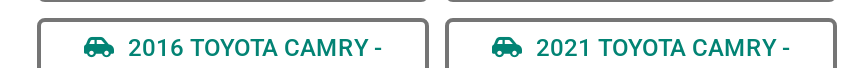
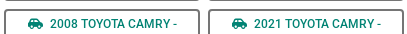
- 2016 TOYOTA CAMRY -
+ 2008 TOYOTA CAMRY -
